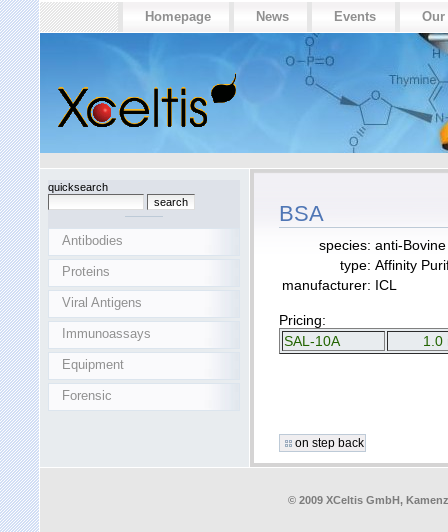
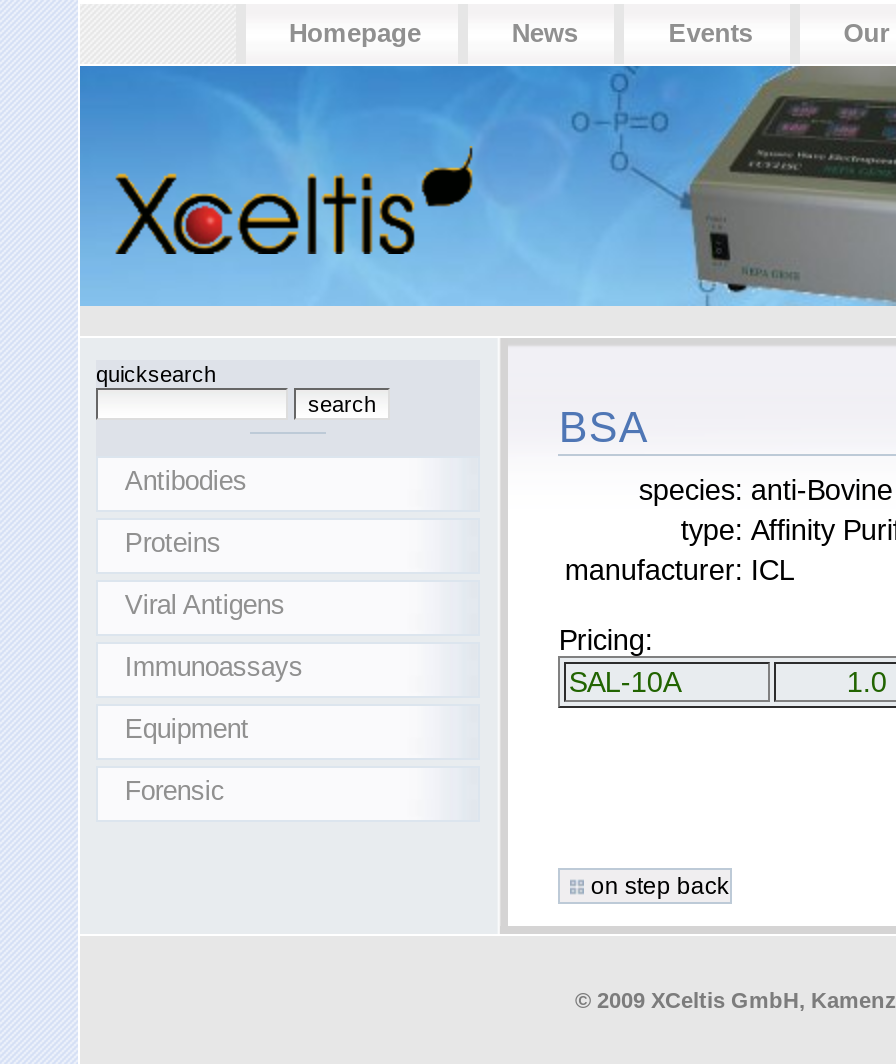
- [image]
+ [image]
